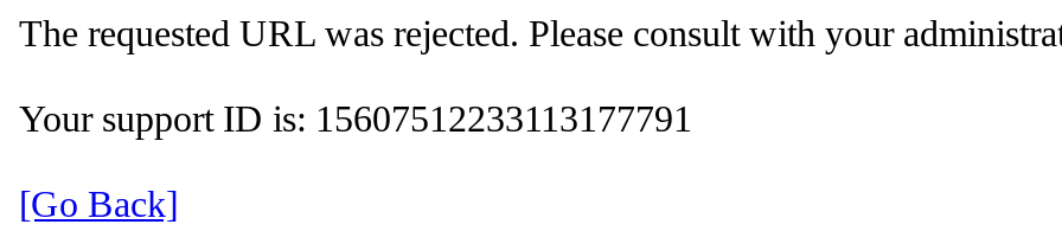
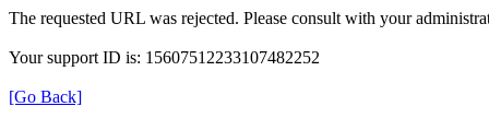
- Your support ID is: 15607512233113177791
+ Your support ID is: 15607512233107482252
